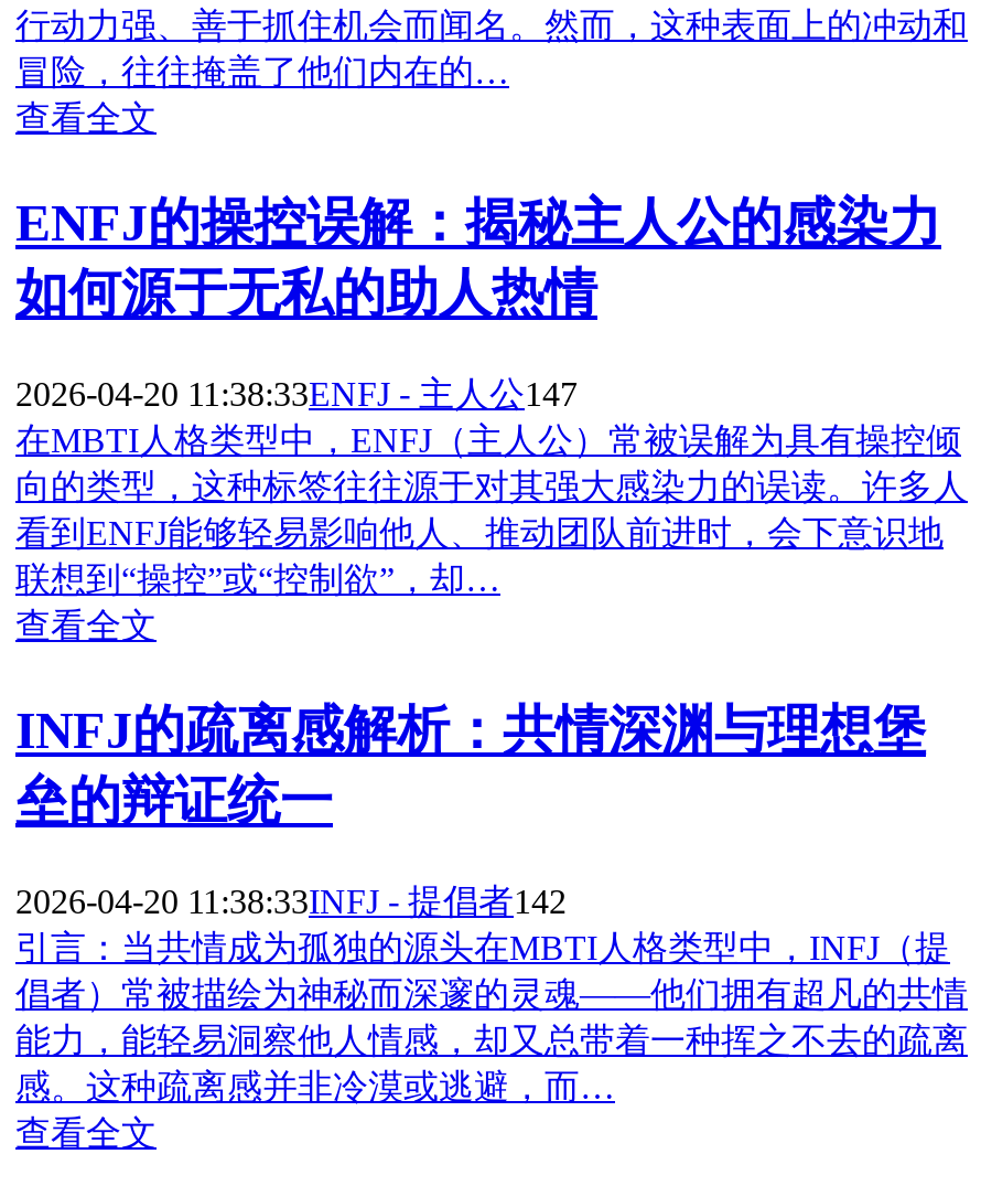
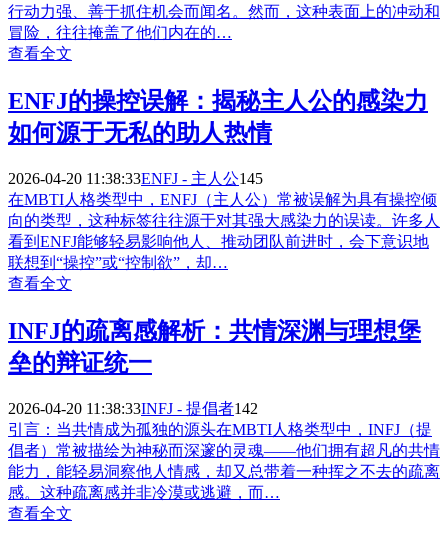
- 2026-04-20 11:38:33ENFJ - 主人公147
+ 2026-04-20 11:38:33ENFJ - 主人公145
